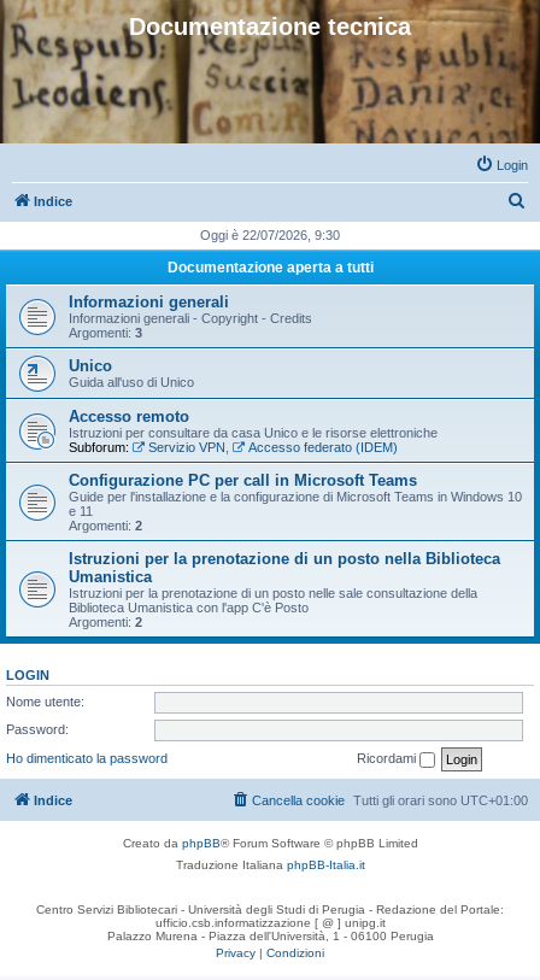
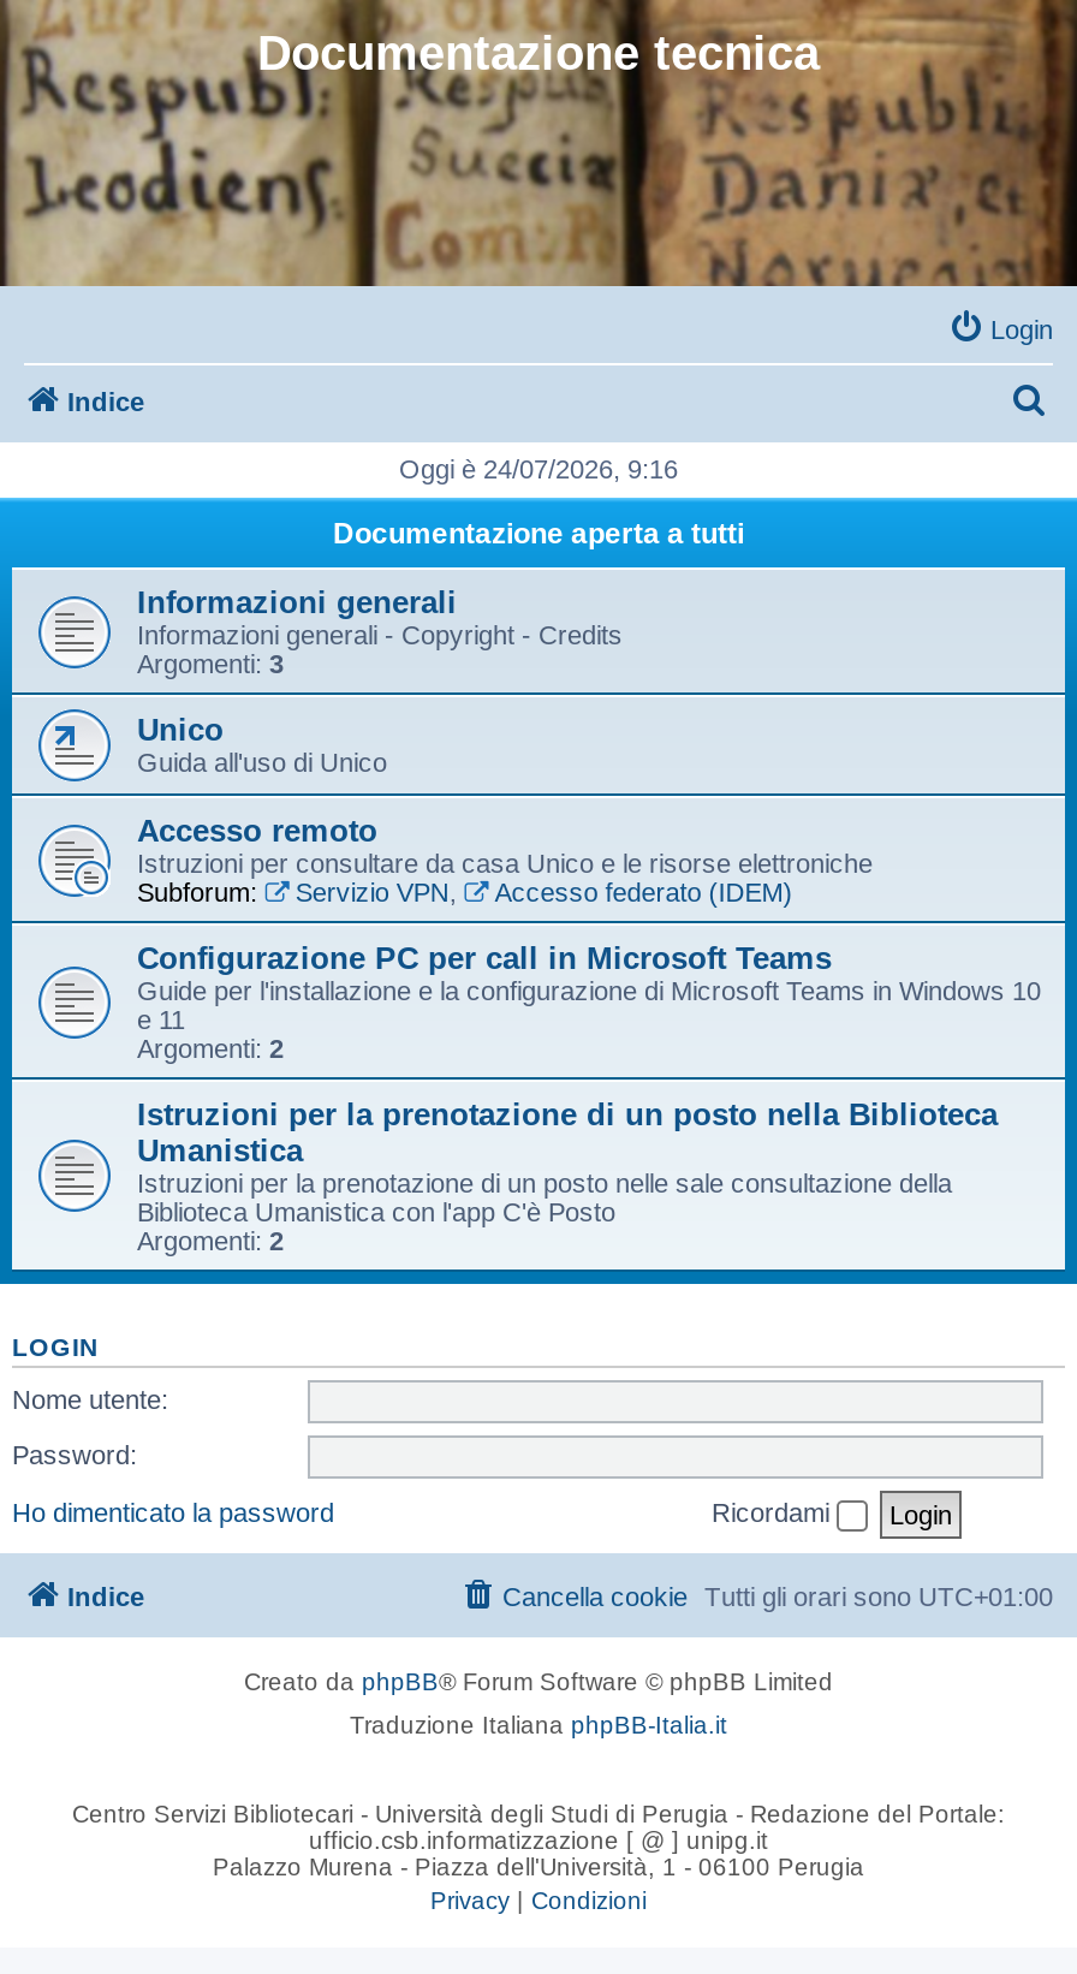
- Oggi è 22/07/2026, 9:30
+ Oggi è 24/07/2026, 9:16
